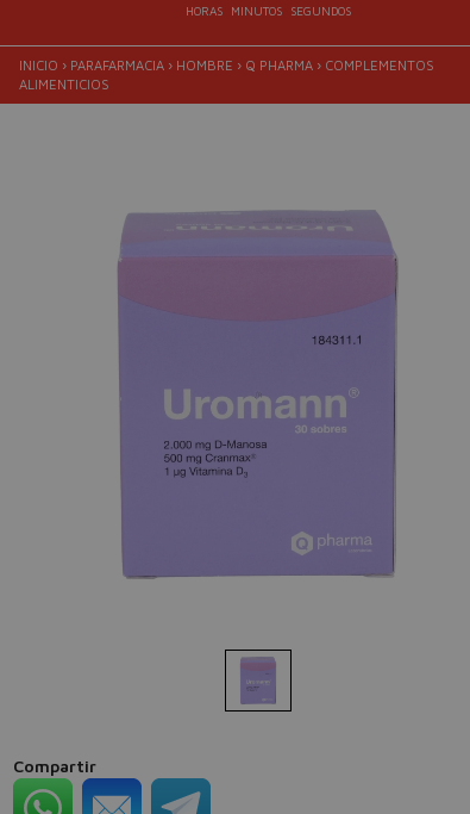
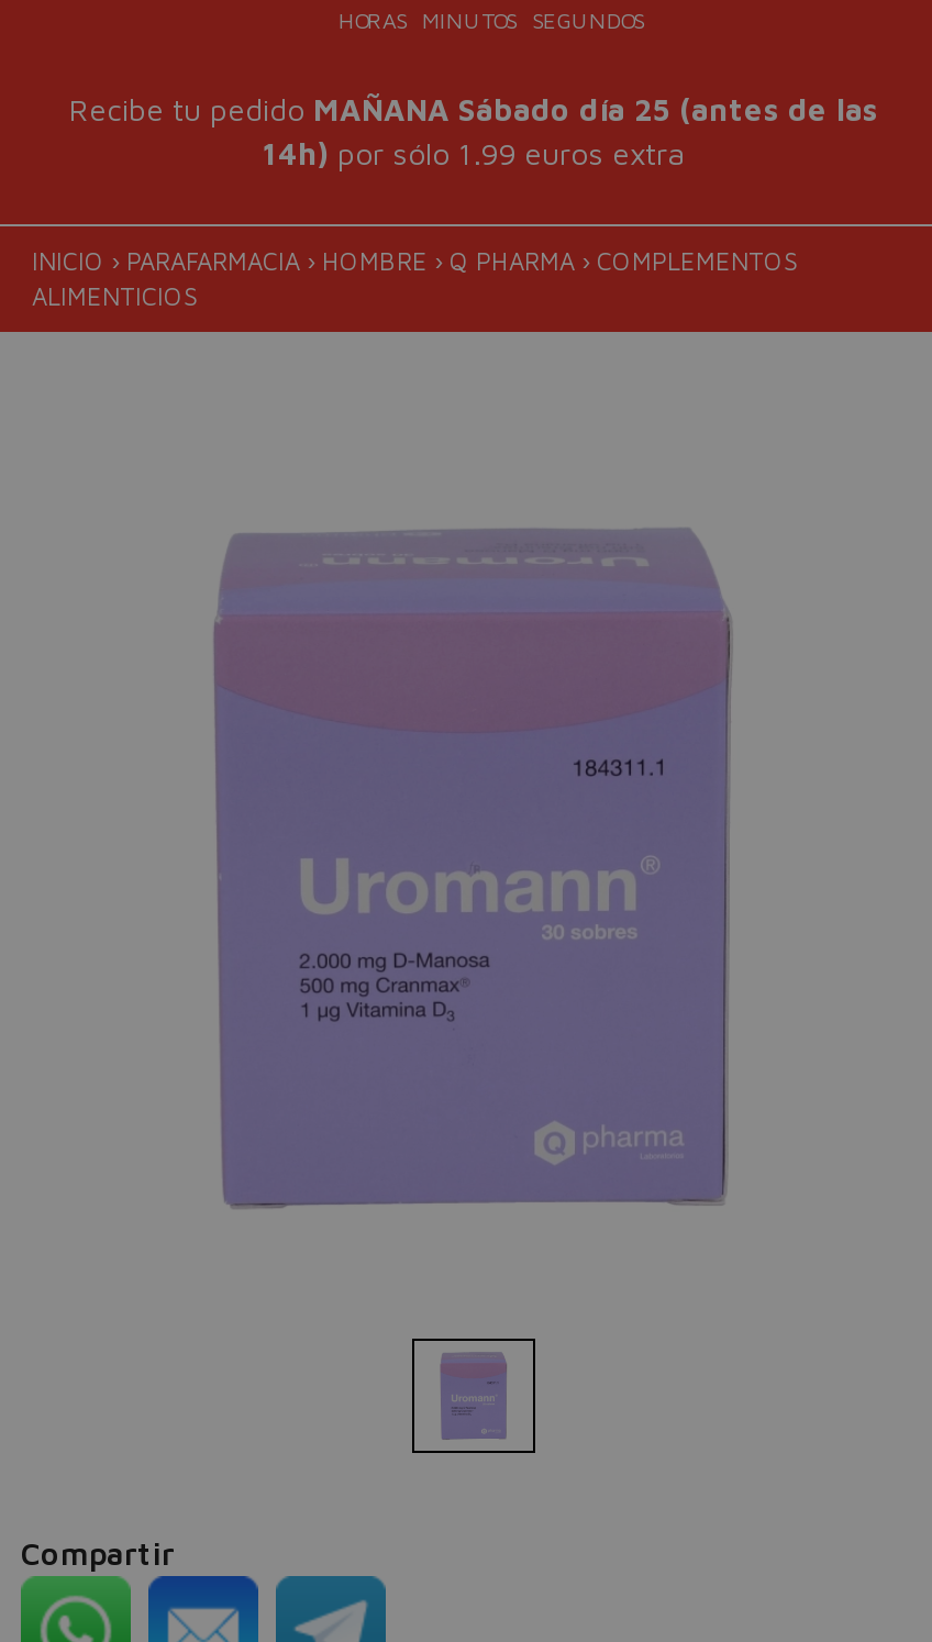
+ Recibe tu pedido MAÑANA Sábado día 25 (antes de las
+ 14h) por sólo 1.99 euros extra
